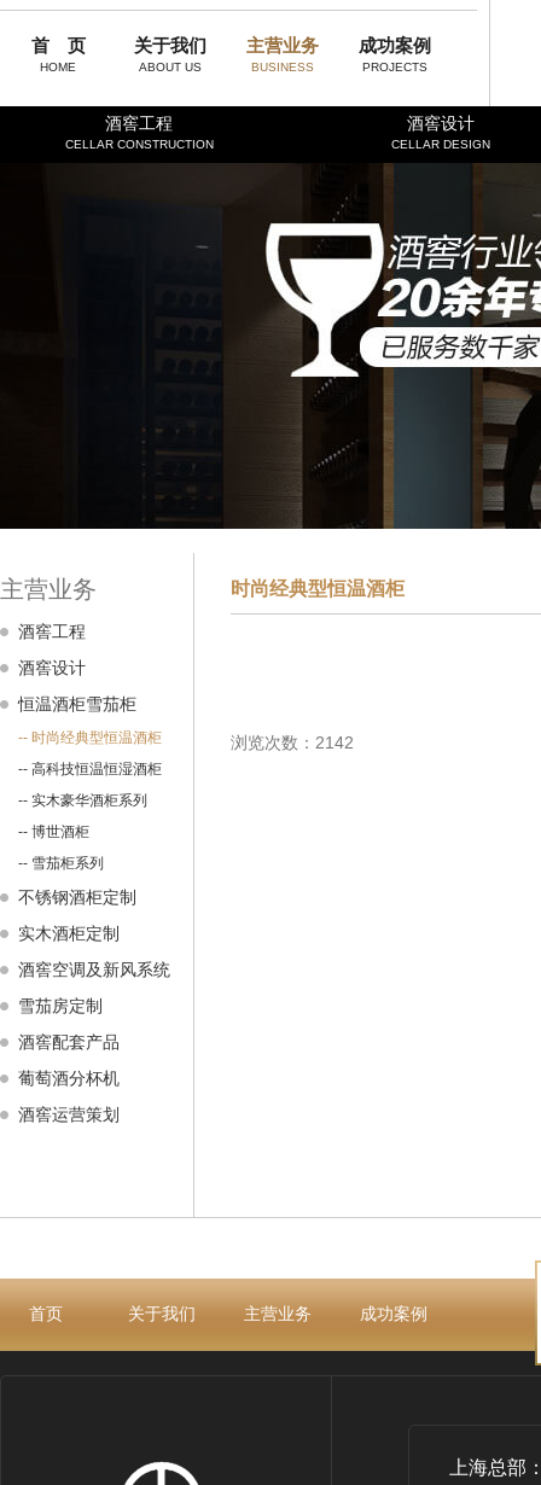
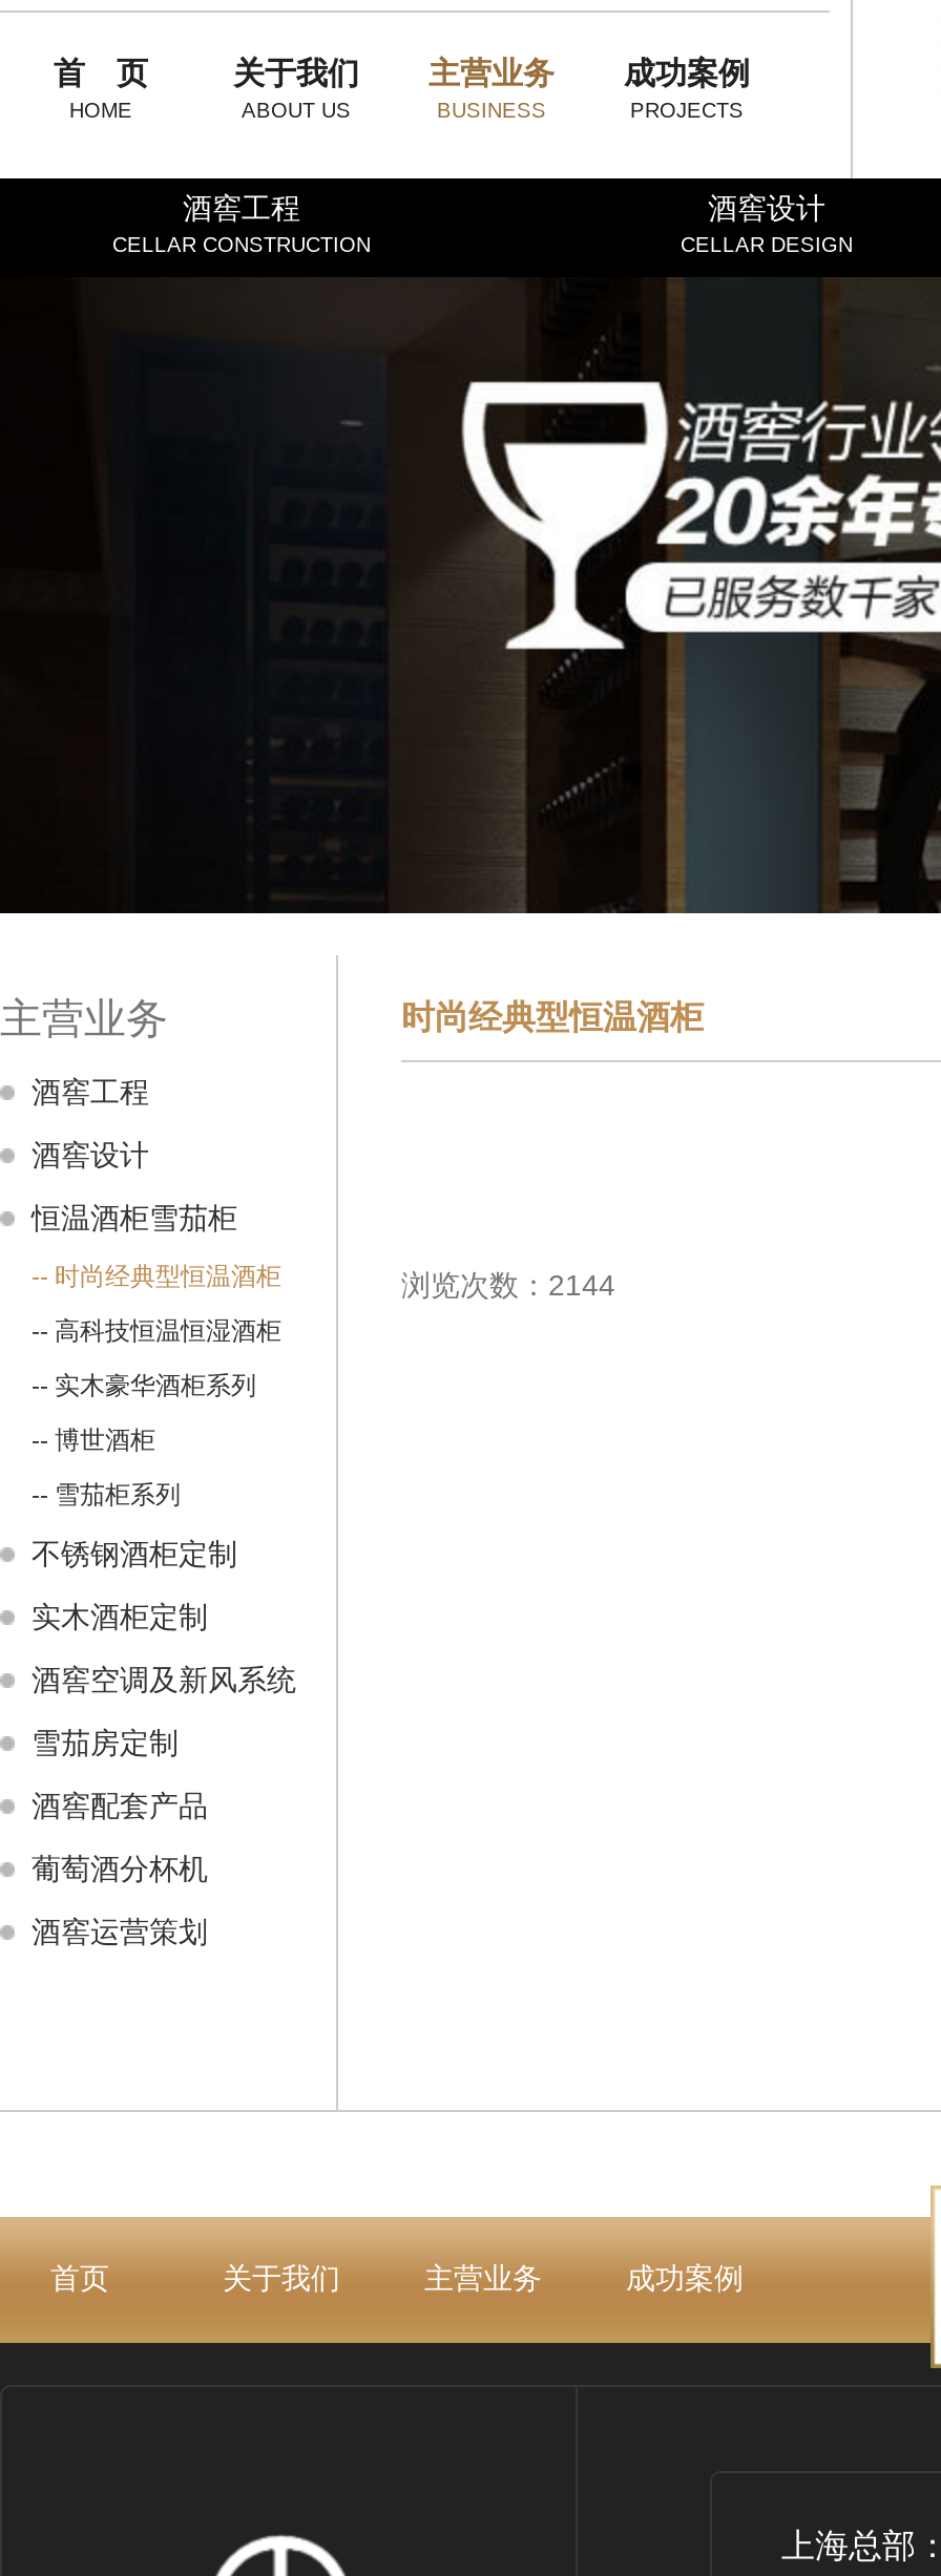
- 浏览次数：2142
+ 浏览次数：2144
